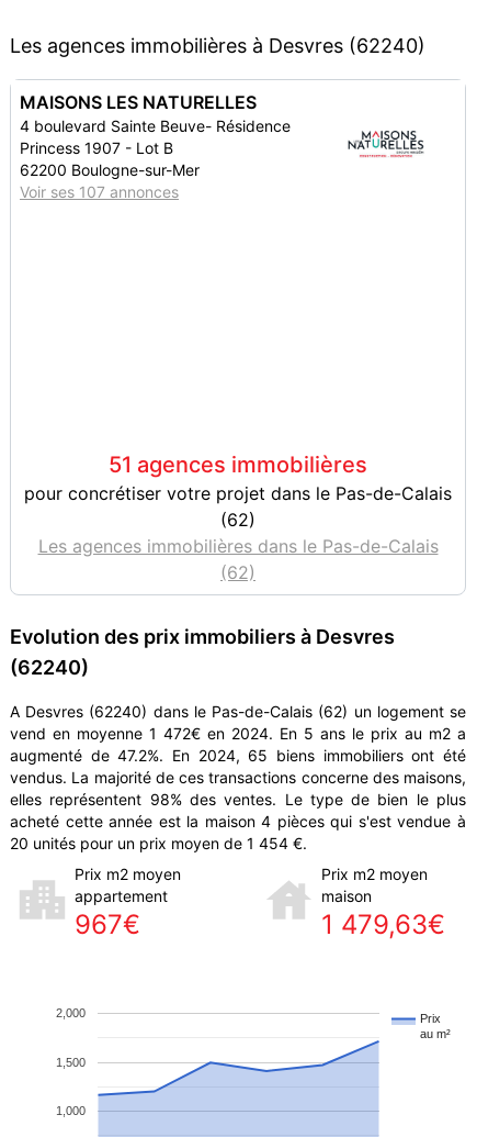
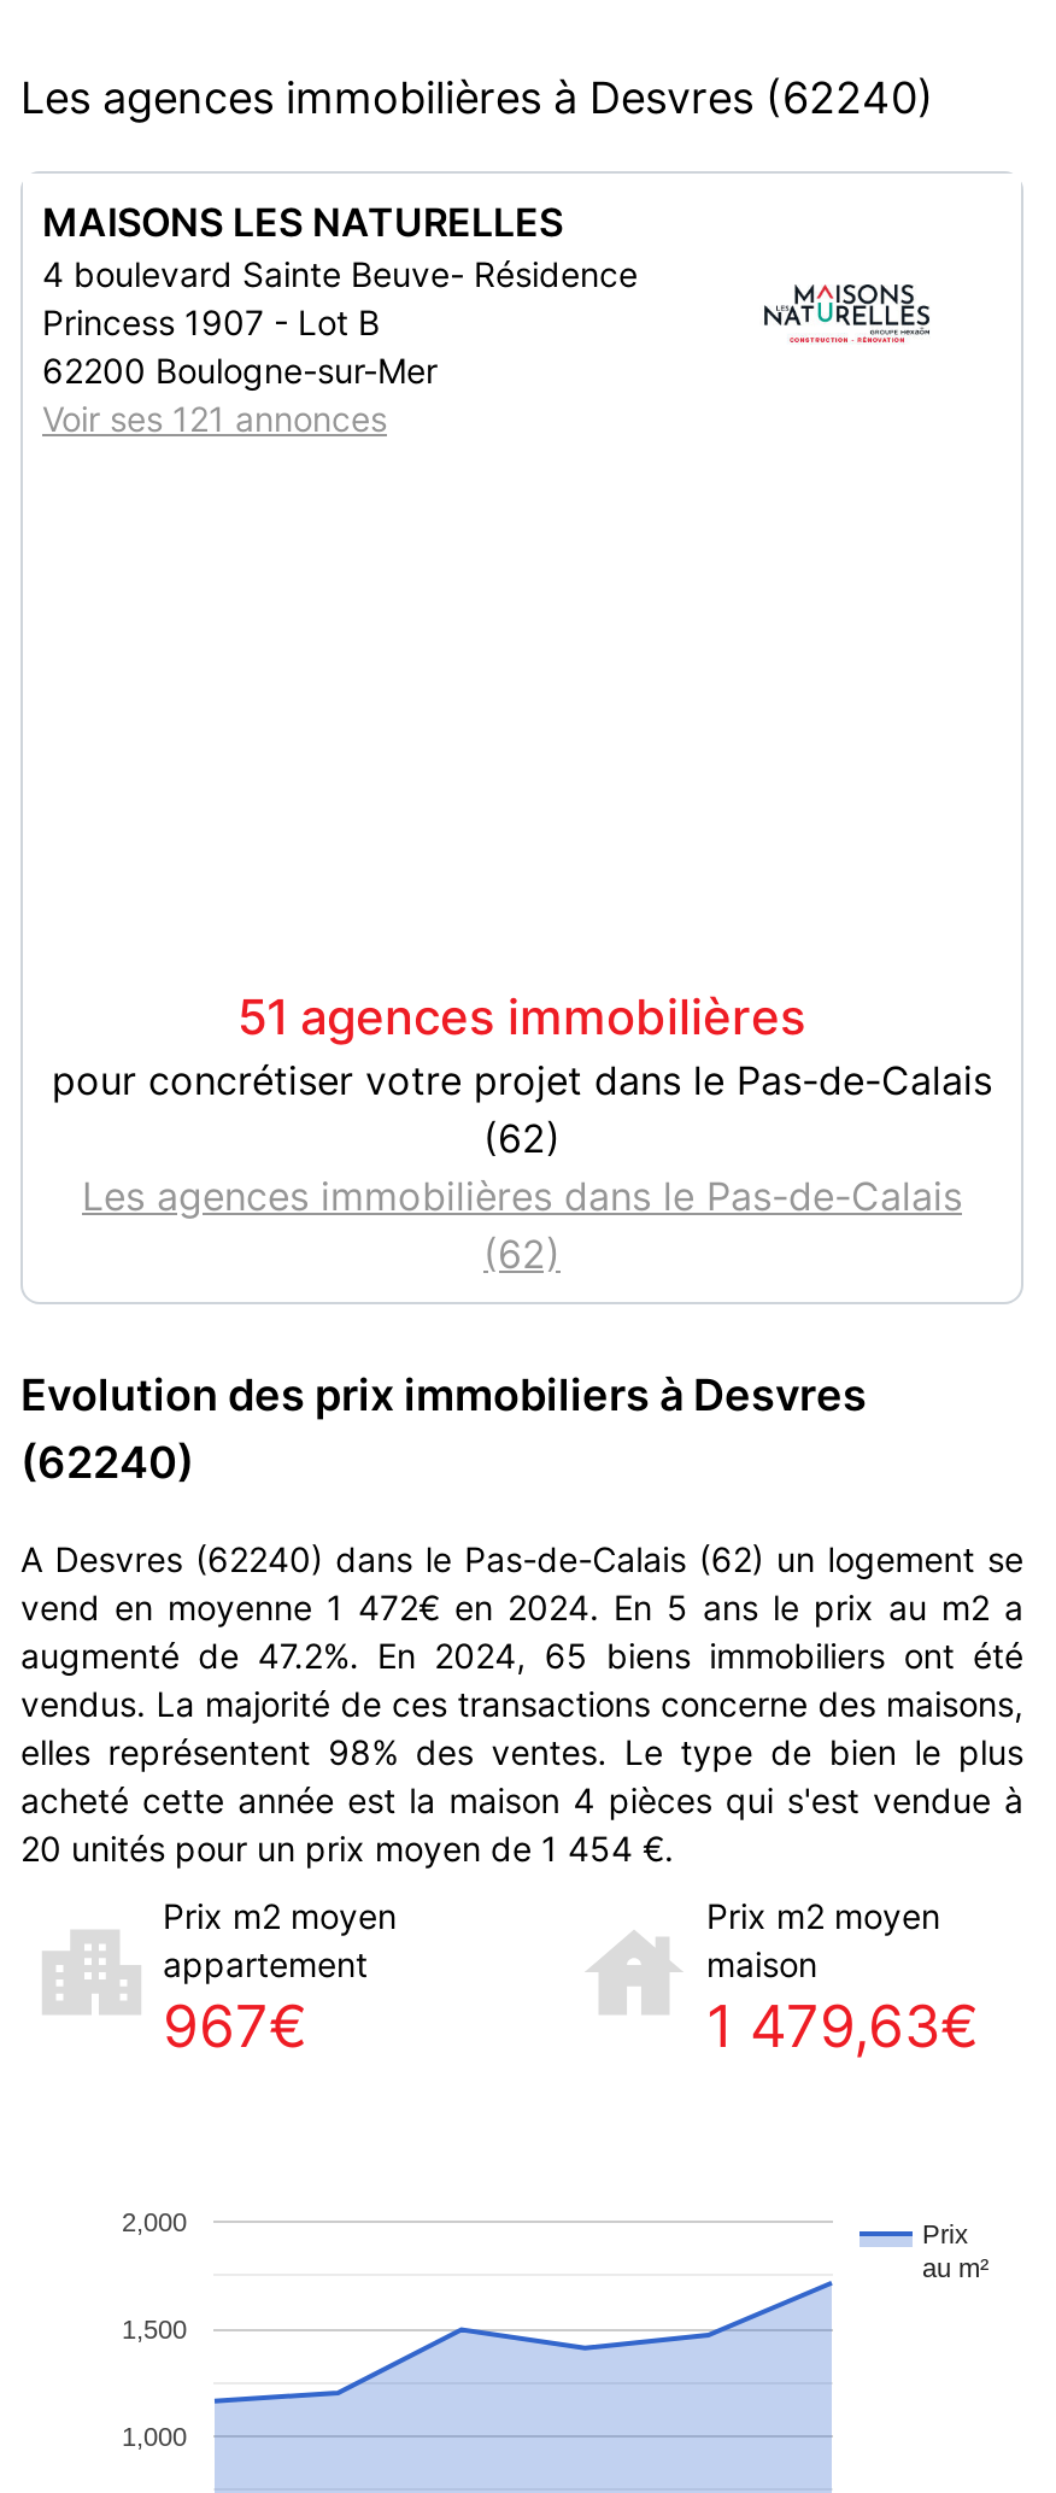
- Voir ses 107 annonces
+ Voir ses 121 annonces
